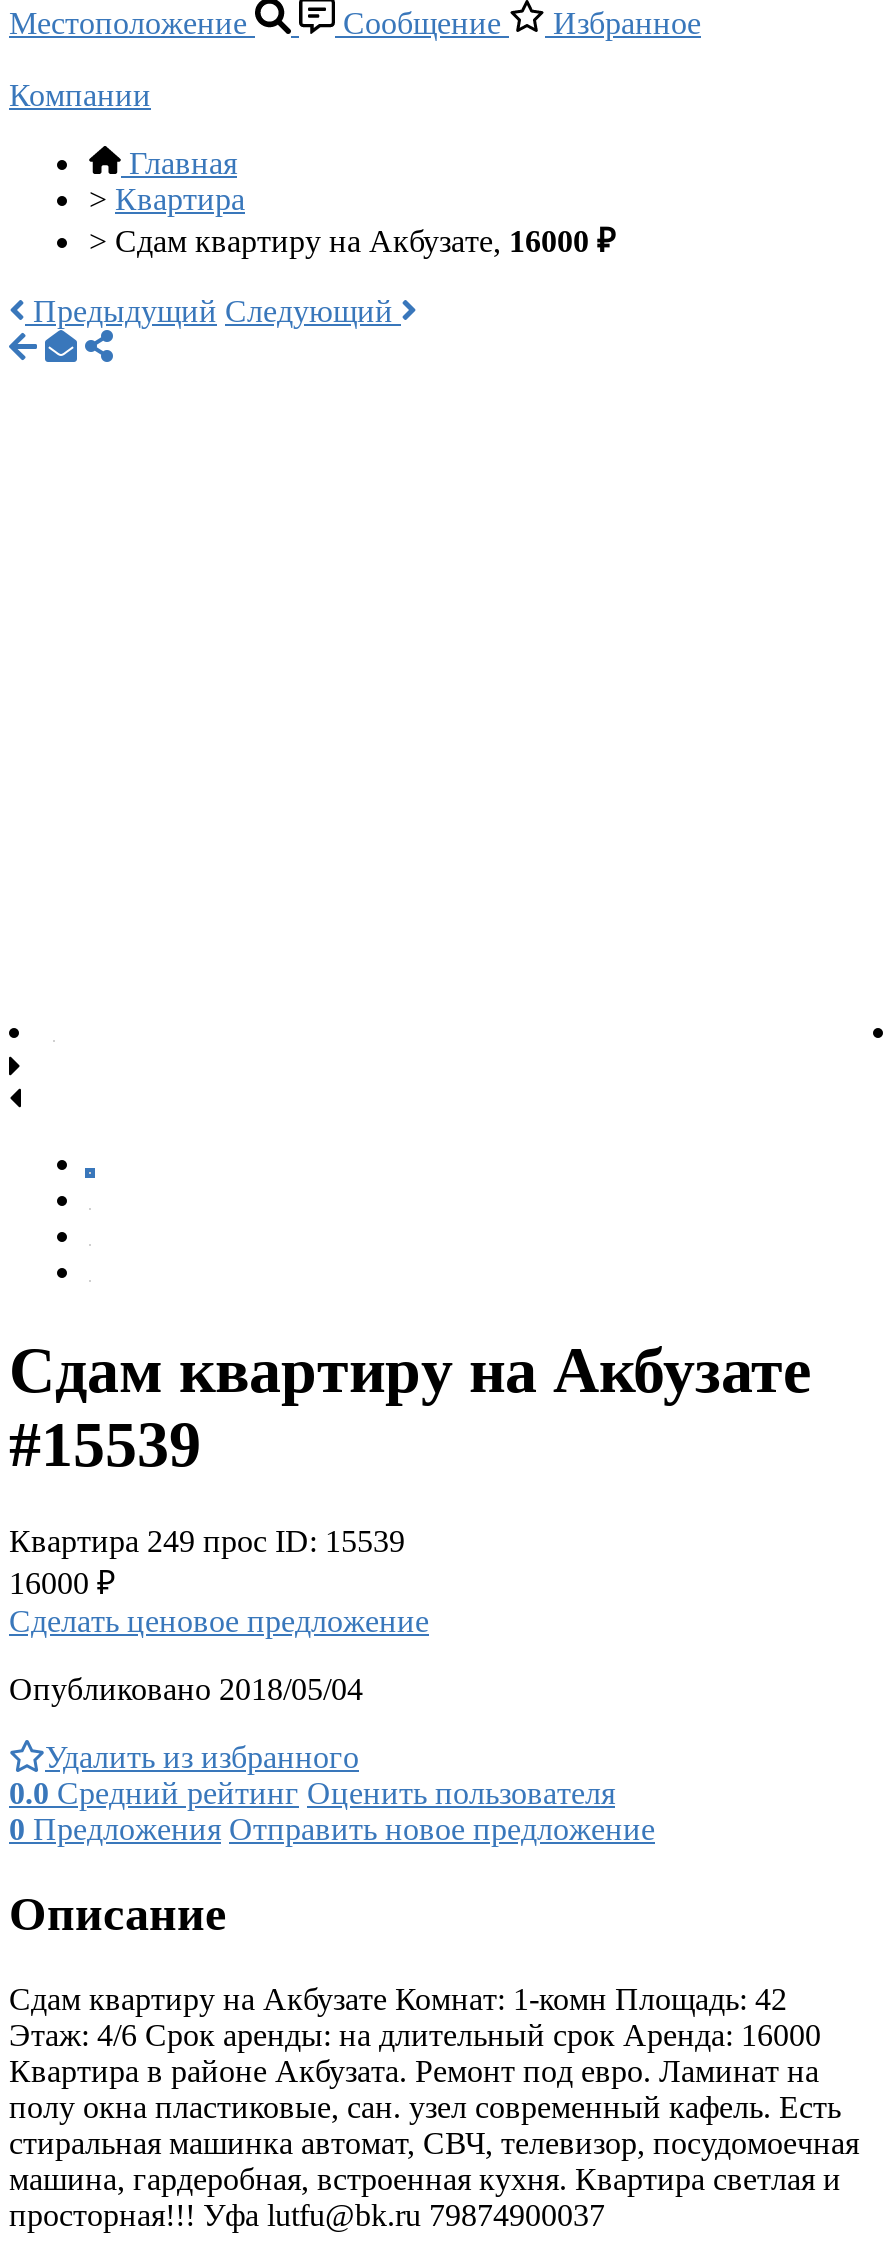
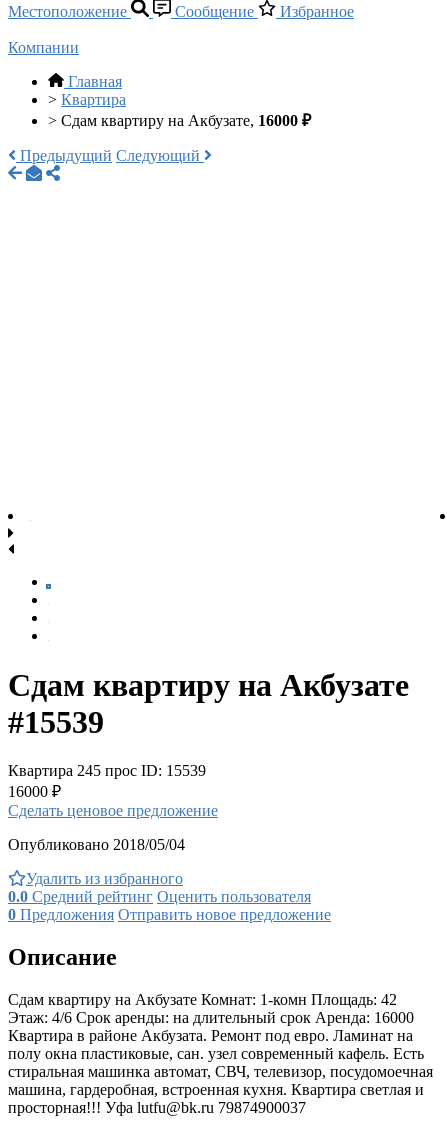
- Квартира 249 прос ID: 15539
+ Квартира 245 прос ID: 15539
